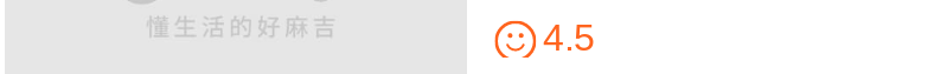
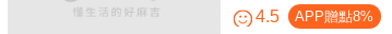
+ APP贈點8%
